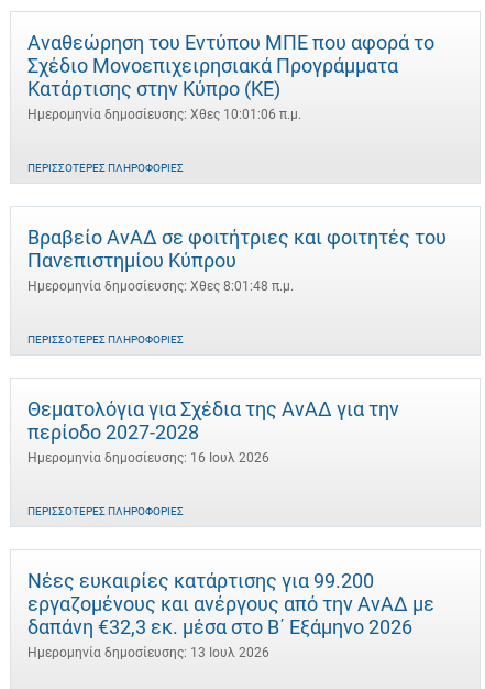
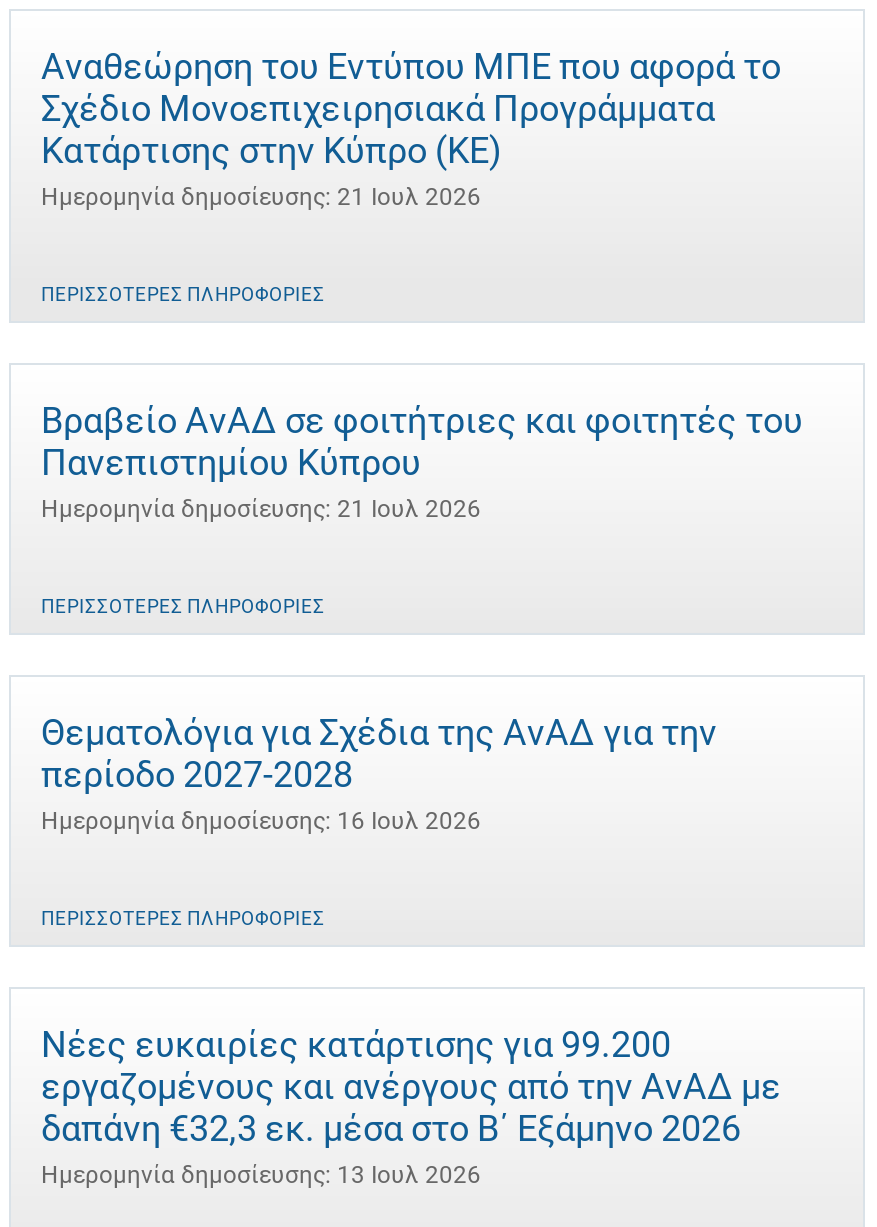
- Ημερομηνία δημοσίευσης: Χθες 10:01:06 π.μ.
+ Ημερομηνία δημοσίευσης: 21 Ιουλ 2026

- Ημερομηνία δημοσίευσης: Χθες 8:01:48 π.μ.
+ Ημερομηνία δημοσίευσης: 21 Ιουλ 2026
